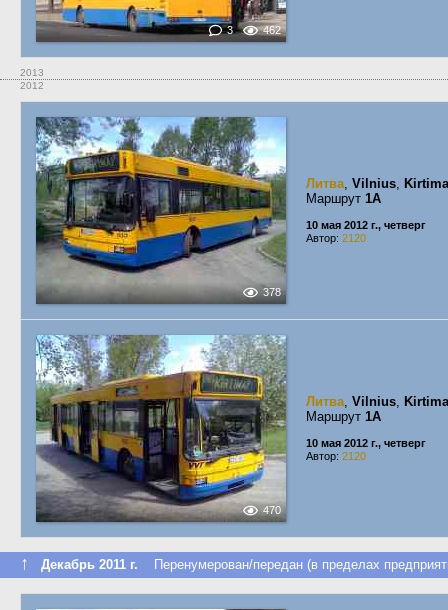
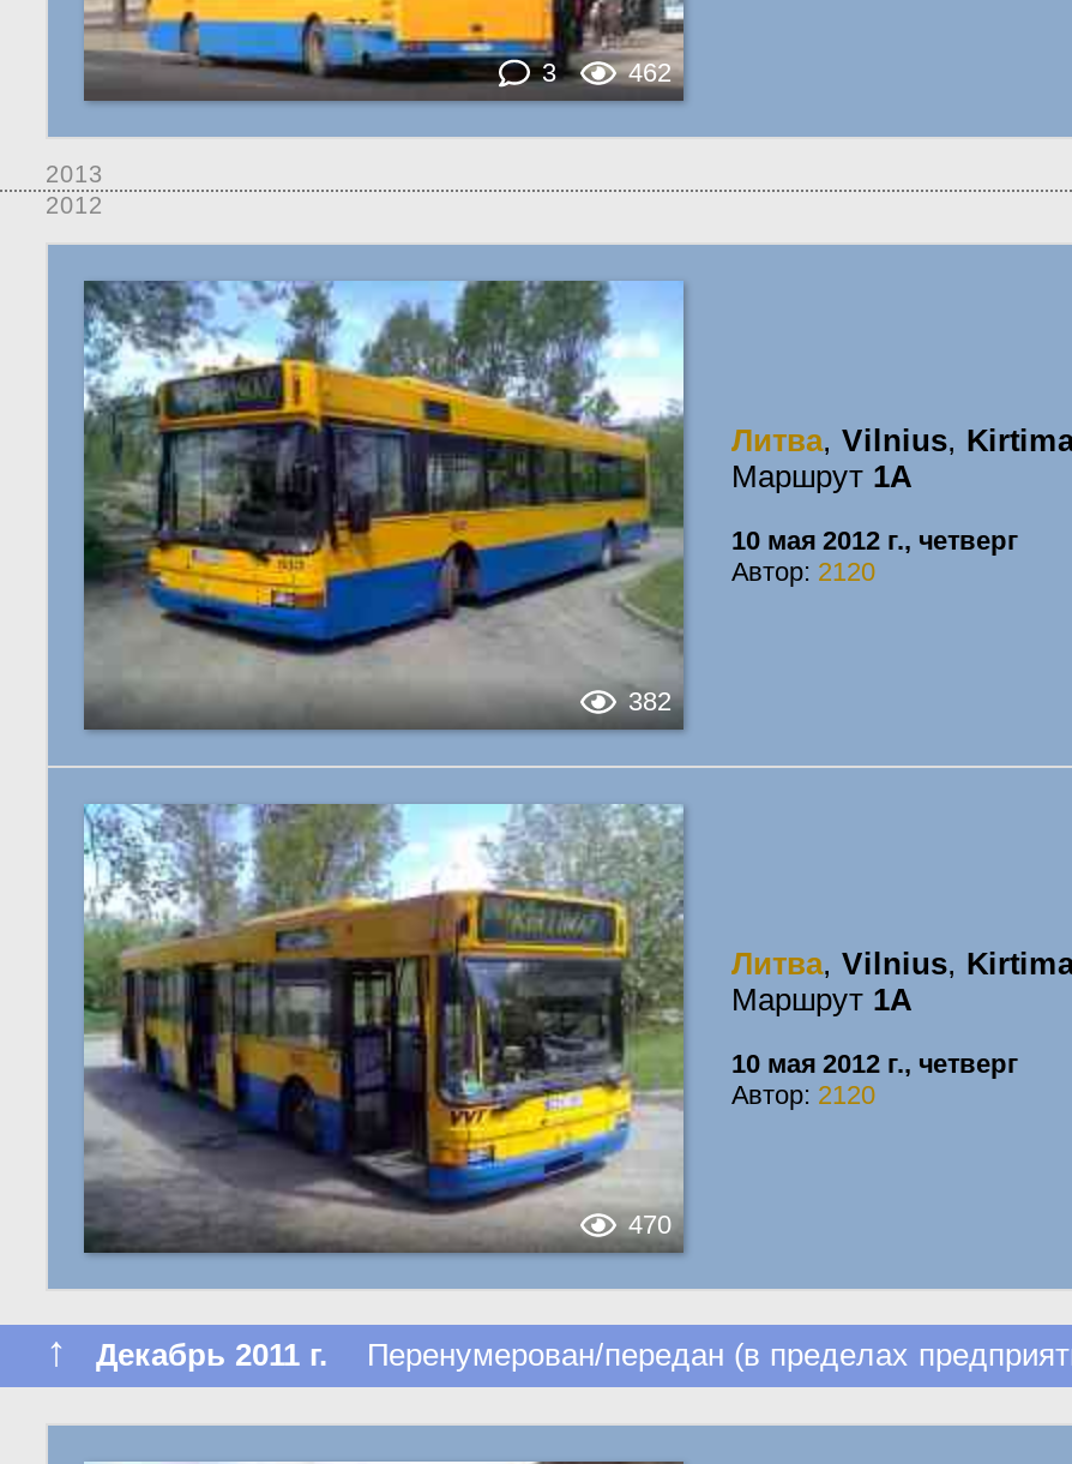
- 378
+ 382
